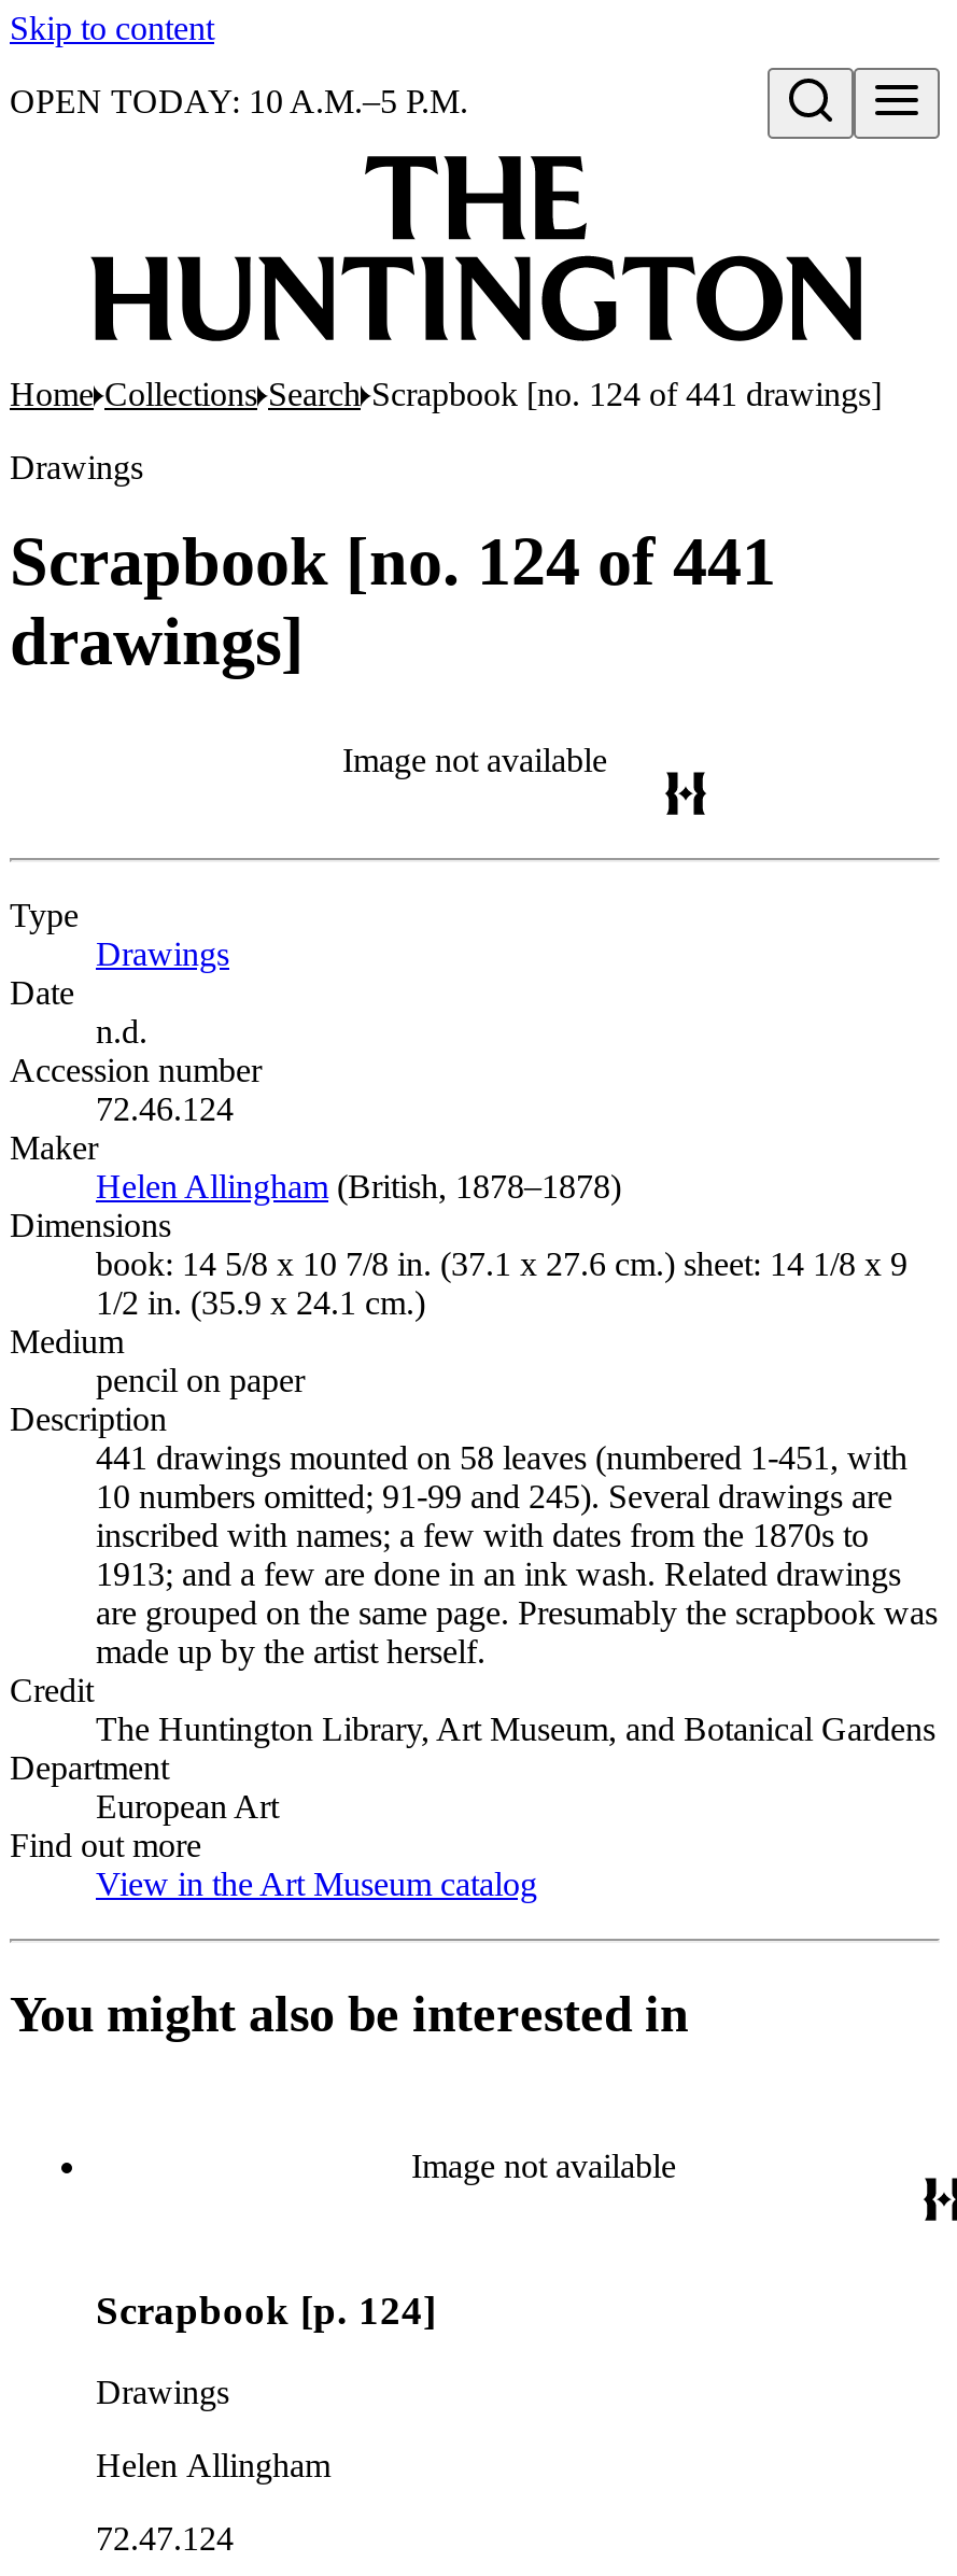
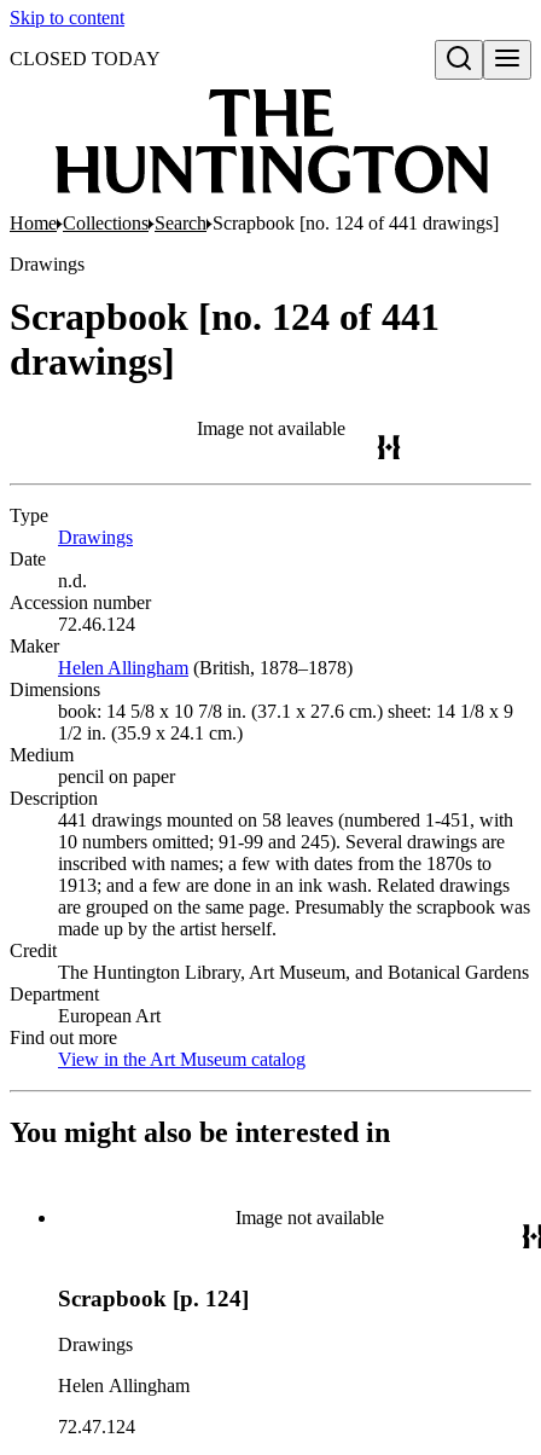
- OPEN TODAY: 10 A.M.–5 P.M.
+ CLOSED TODAY
